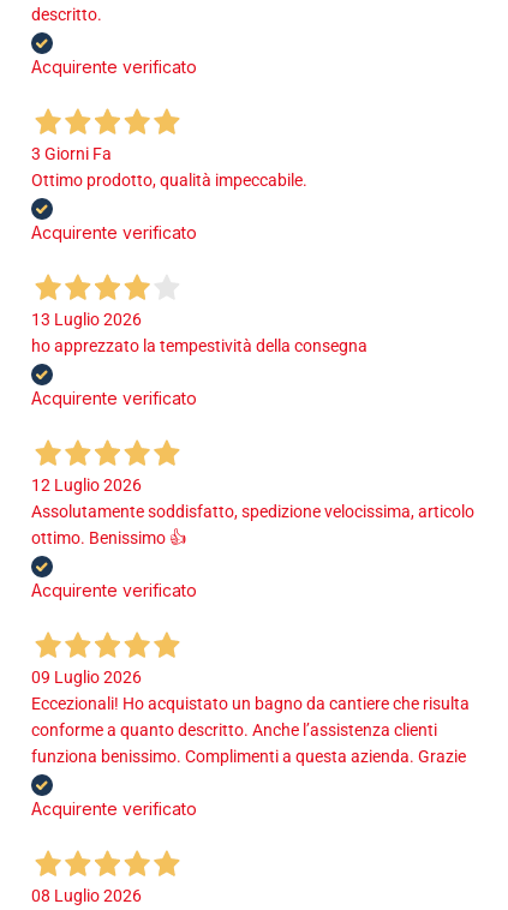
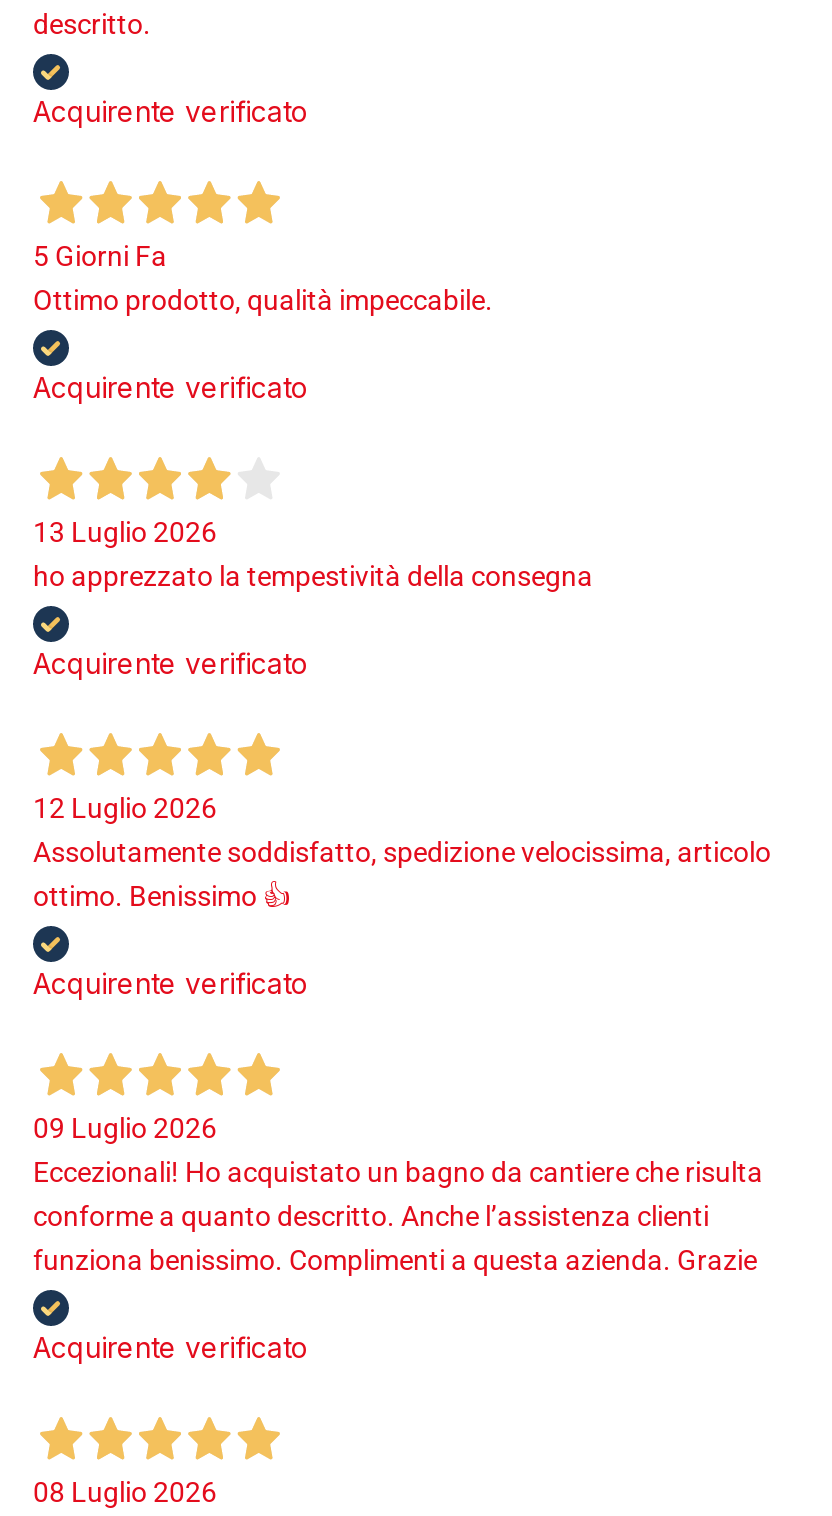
- 3 Giorni Fa
+ 5 Giorni Fa
